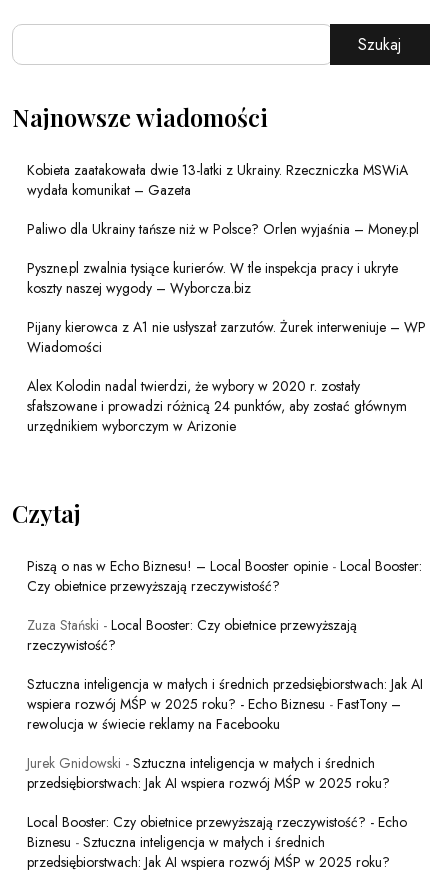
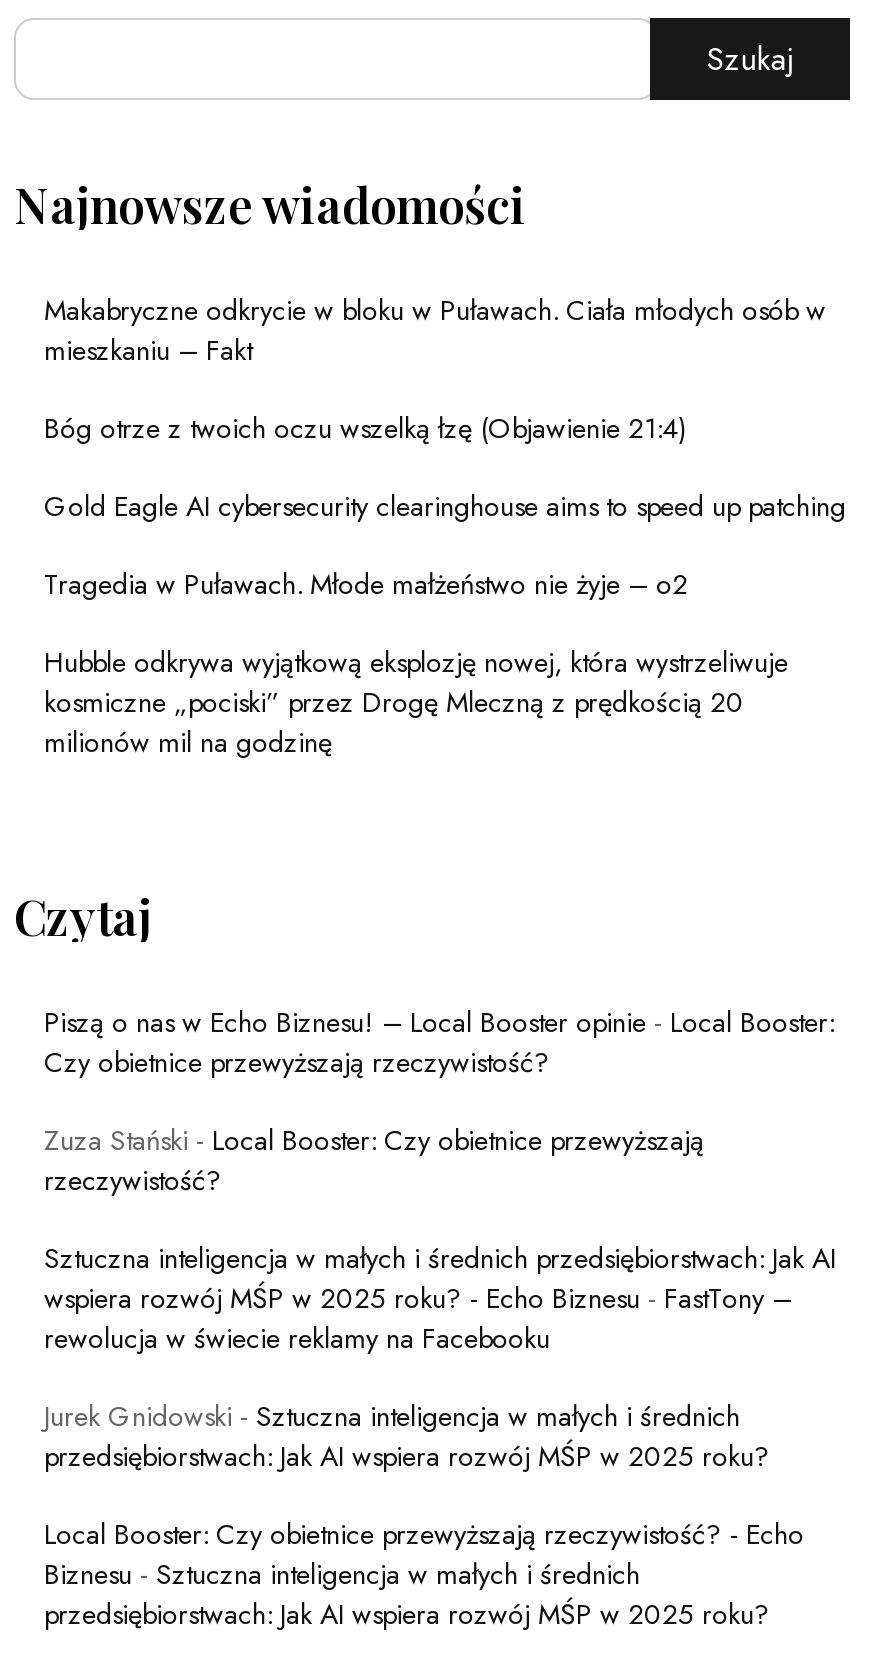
- Kobieta zaatakowała dwie 13-latki z Ukrainy. Rzeczniczka MSWiA
- wydała komunikat – Gazeta
+ Makabryczne odkrycie w bloku w Puławach. Ciała młodych osób w
+ mieszkaniu – Fakt

- Paliwo dla Ukrainy tańsze niż w Polsce? Orlen wyjaśnia – Money.pl
+ Bóg otrze z twoich oczu wszelką łzę (Objawienie 21:4)

- Pyszne.pl zwalnia tysiące kurierów. W tle inspekcja pracy i ukryte
- koszty naszej wygody – Wyborcza.biz
+ Gold Eagle AI cybersecurity clearinghouse aims to speed up patching

- Pijany kierowca z A1 nie usłyszał zarzutów. Żurek interweniuje – WP
- Wiadomości
+ Tragedia w Puławach. Młode małżeństwo nie żyje – o2

- Alex Kolodin nadal twierdzi, że wybory w 2020 r. zostały
- sfałszowane i prowadzi różnicą 24 punktów, aby zostać głównym
- urzędnikiem wyborczym w Arizonie
+ Hubble odkrywa wyjątkową eksplozję nowej, która wystrzeliwuje
+ kosmiczne „pociski” przez Drogę Mleczną z prędkością 20
+ milionów mil na godzinę
